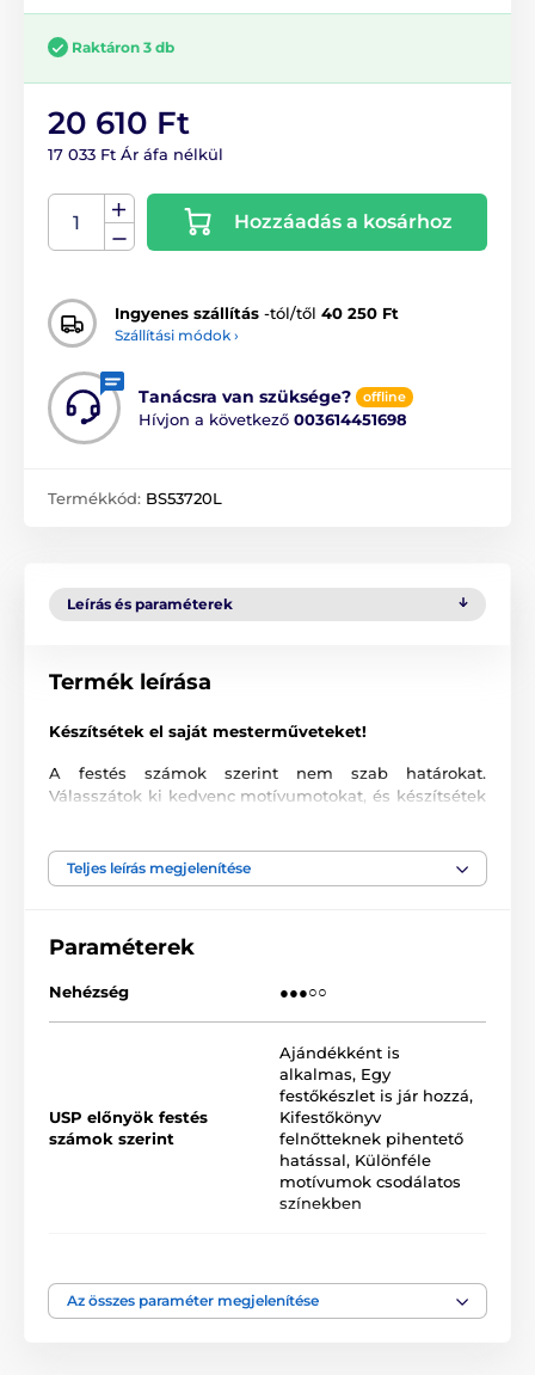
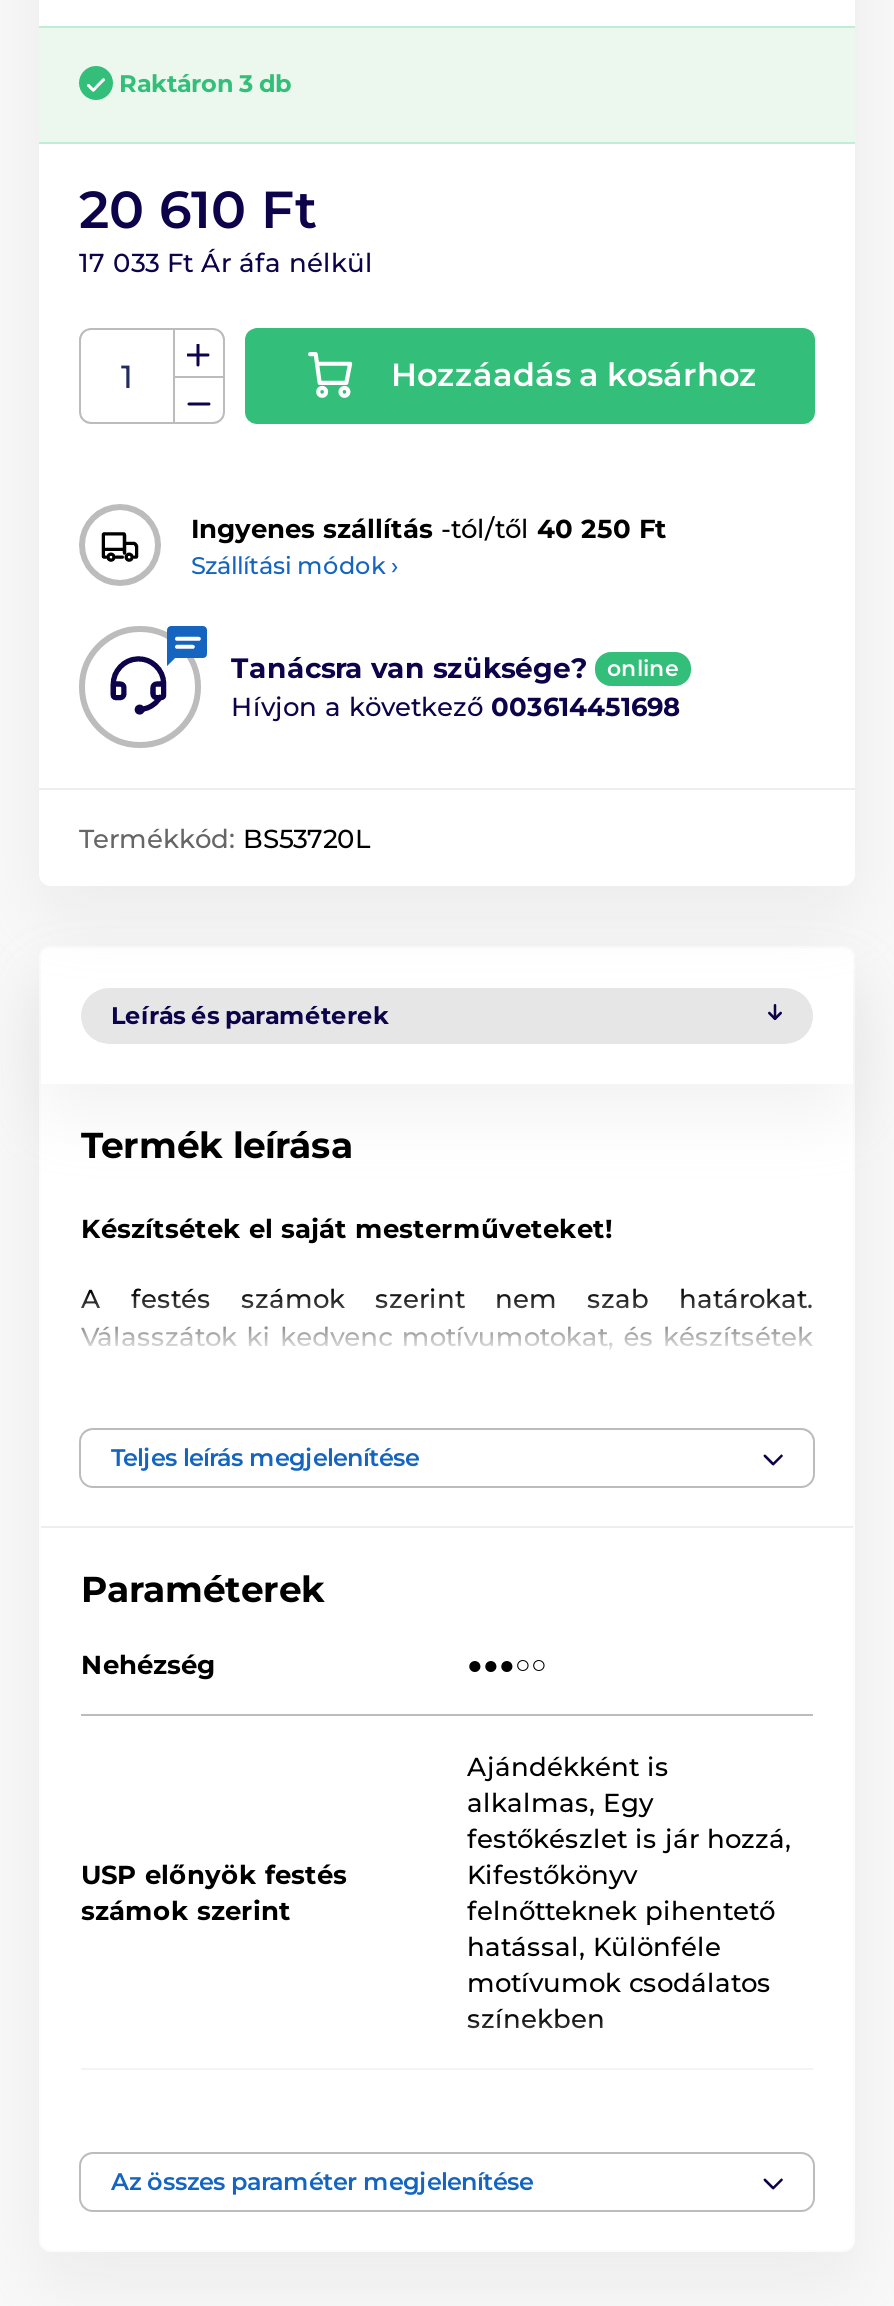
- offline
+ online
